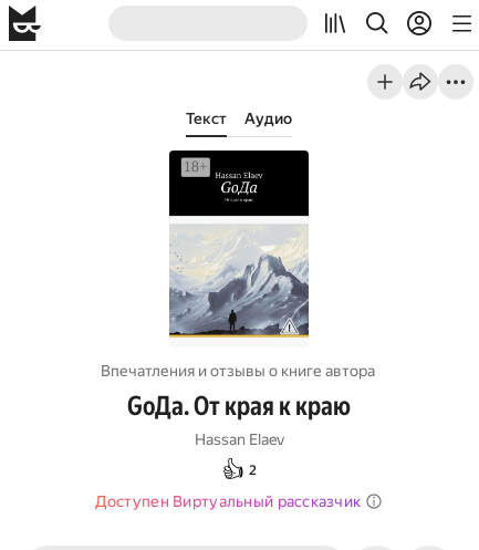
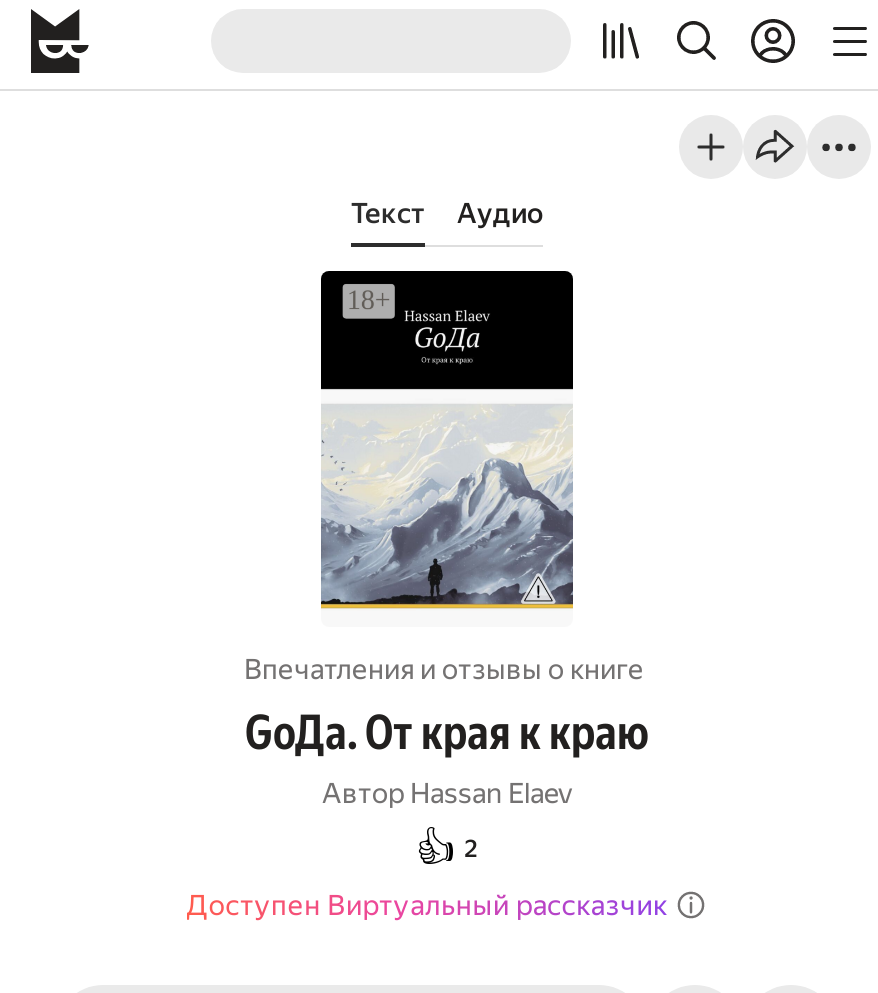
- Впечатления и отзывы о книге автора
+ Впечатления и отзывы о книге

- Hassan Elaev
+ Автор Hassan Elaev
